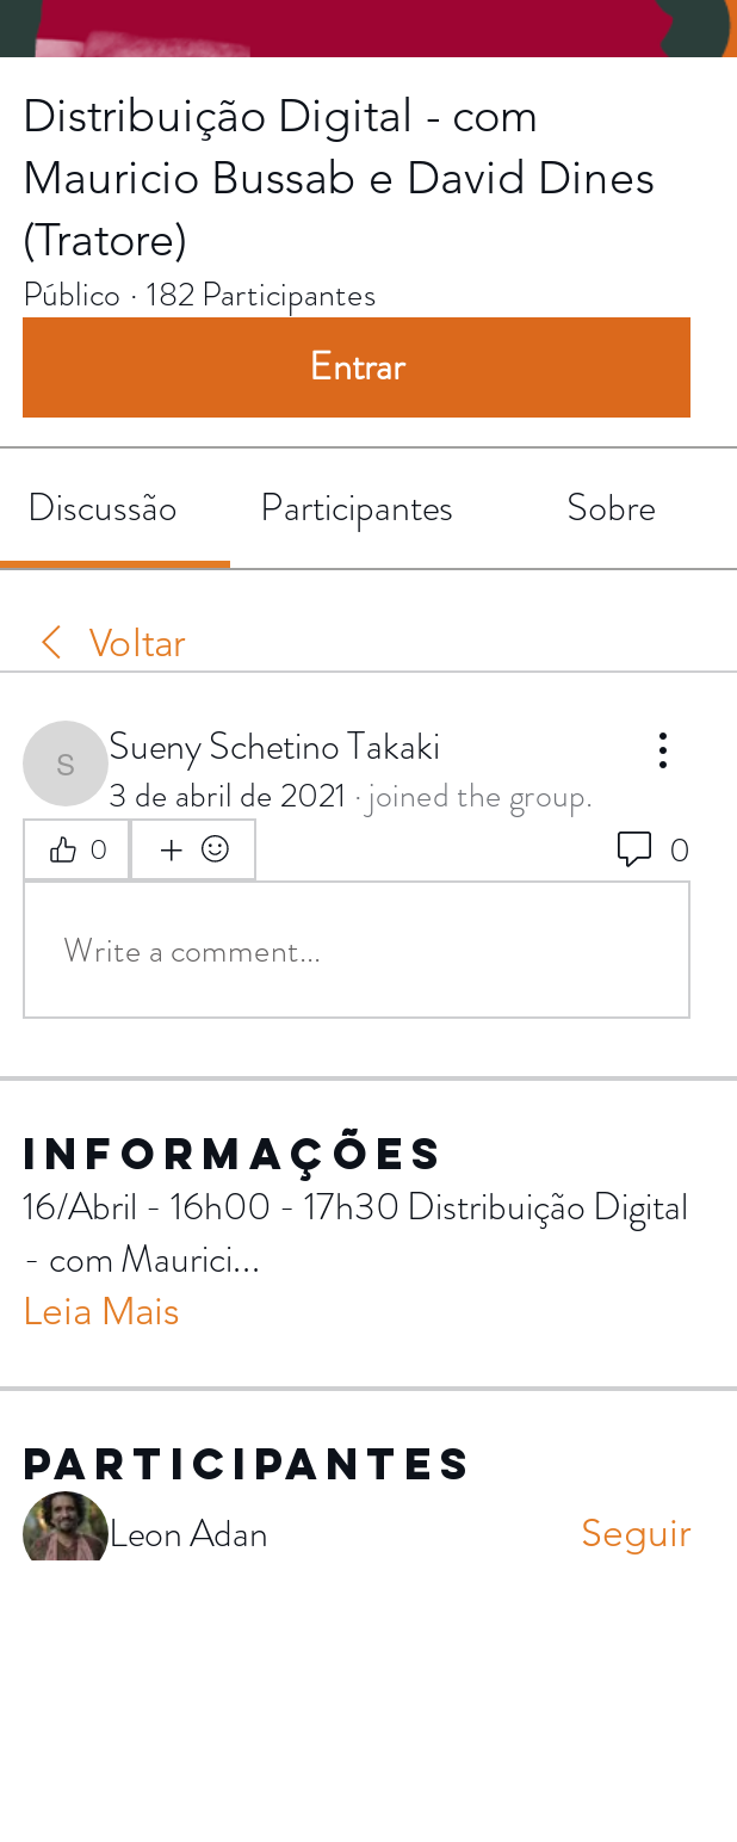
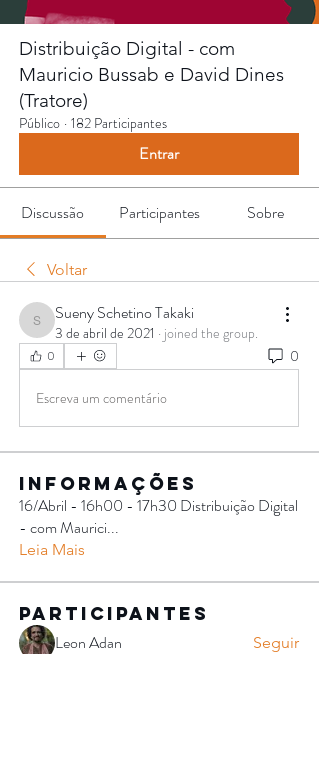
- Write a comment...
+ Escreva um comentário
